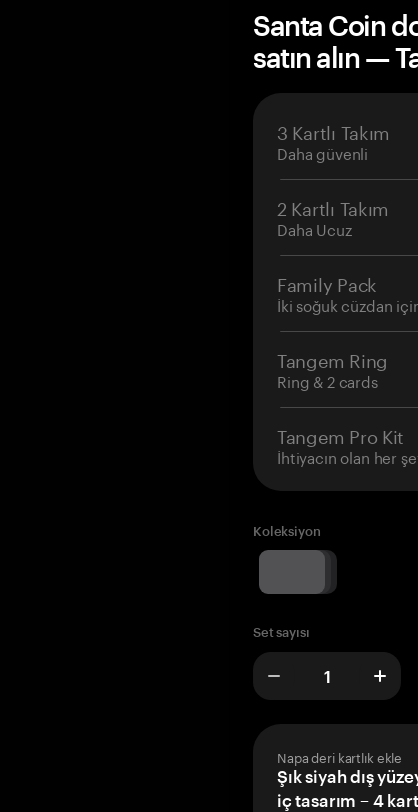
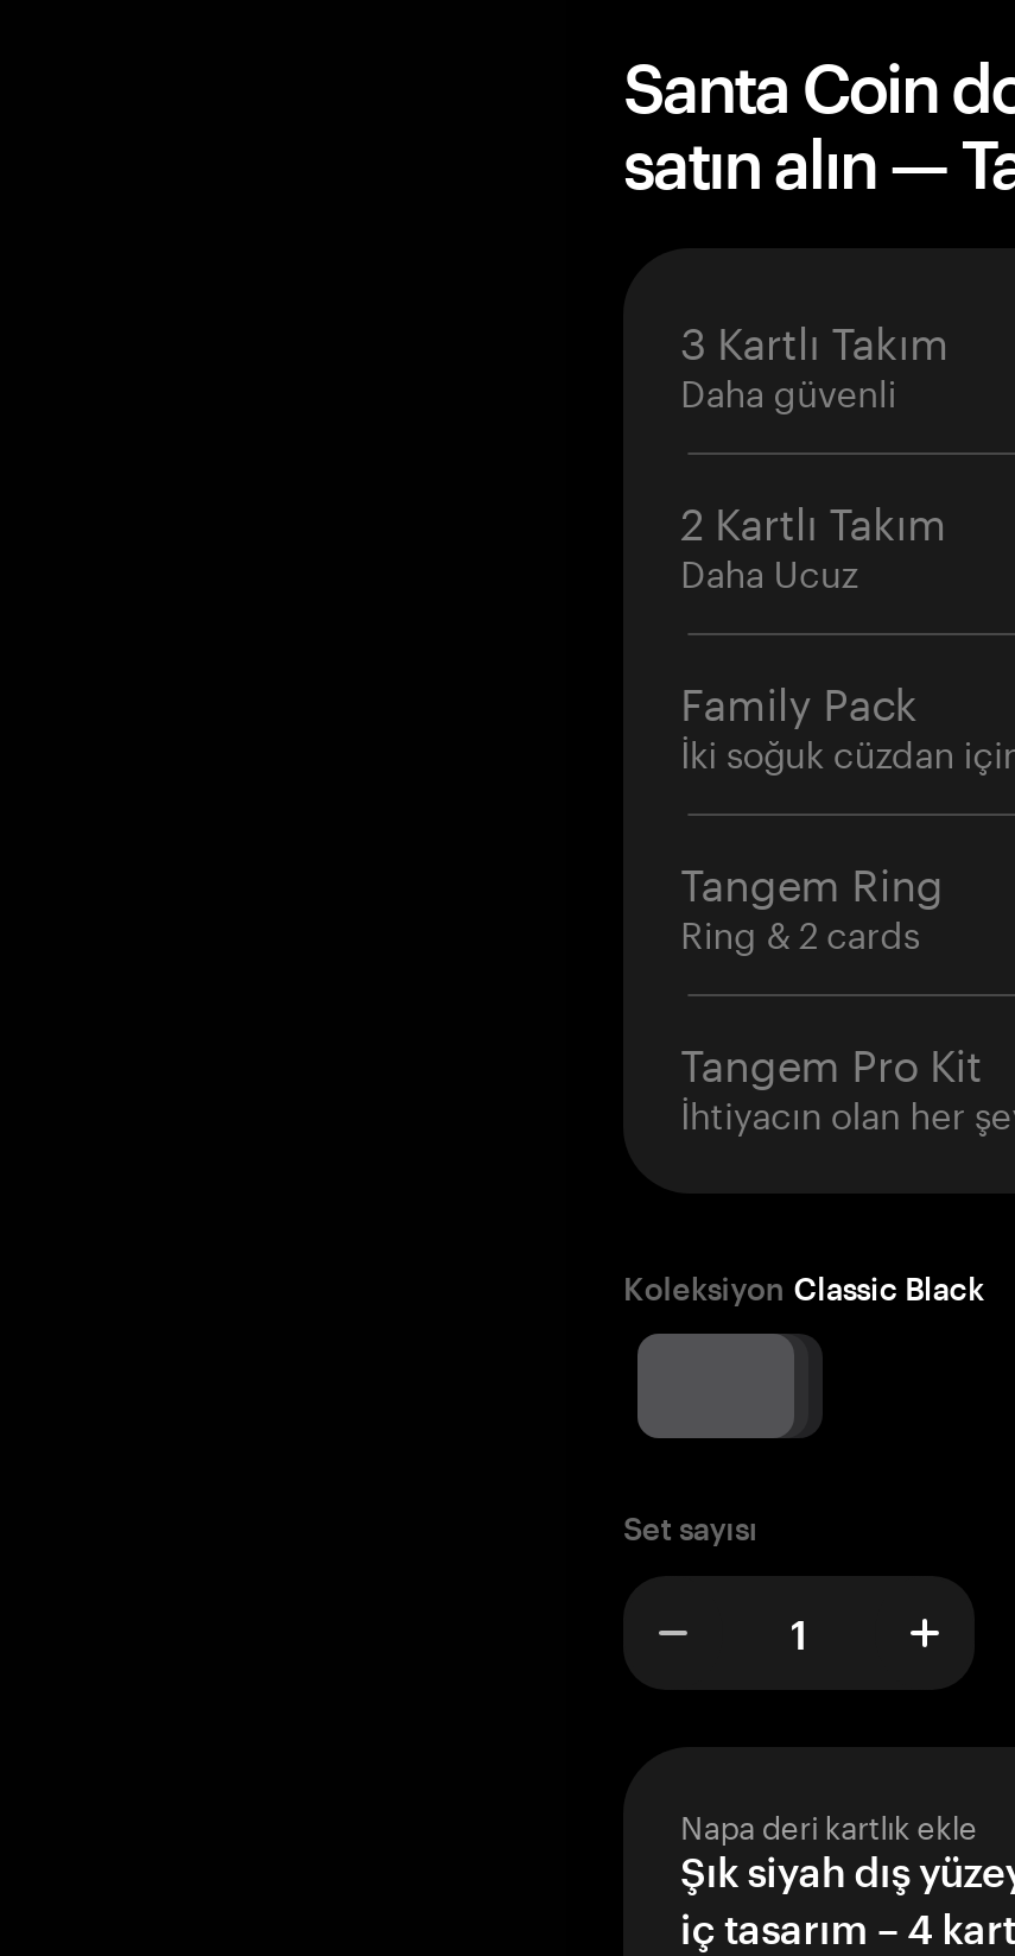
- Koleksiyon
+ Koleksiyon Classic Black
